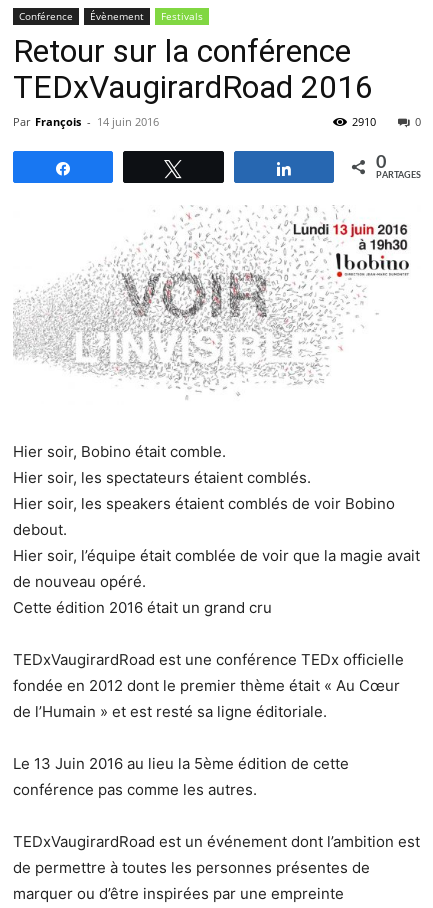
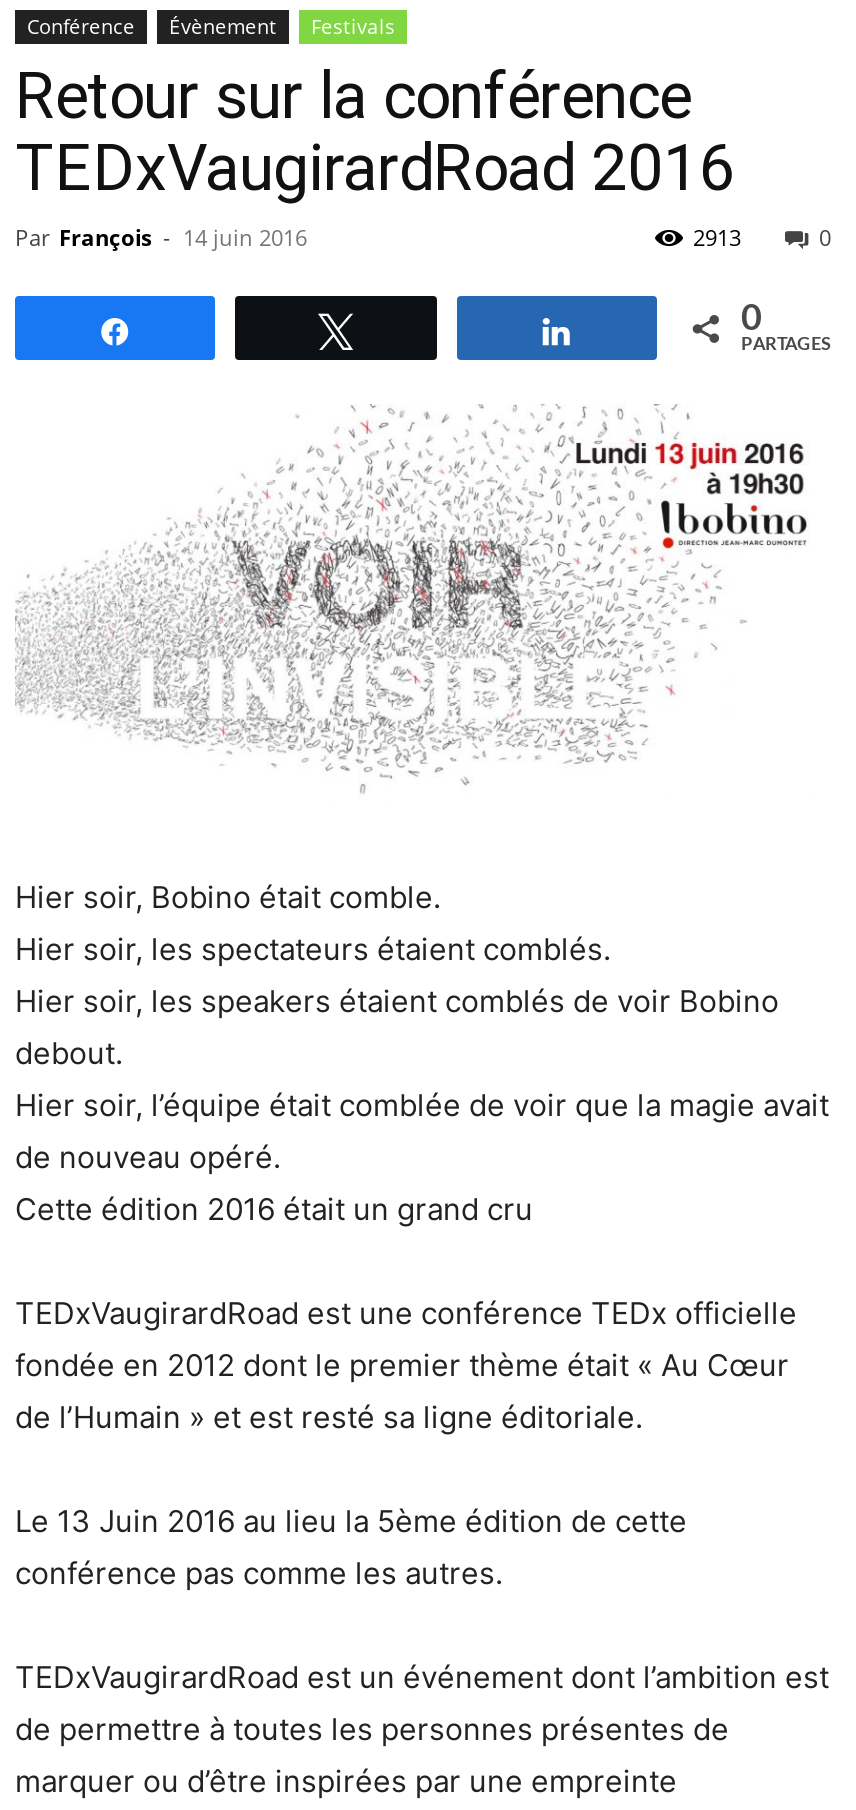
- 2910
+ 2913
